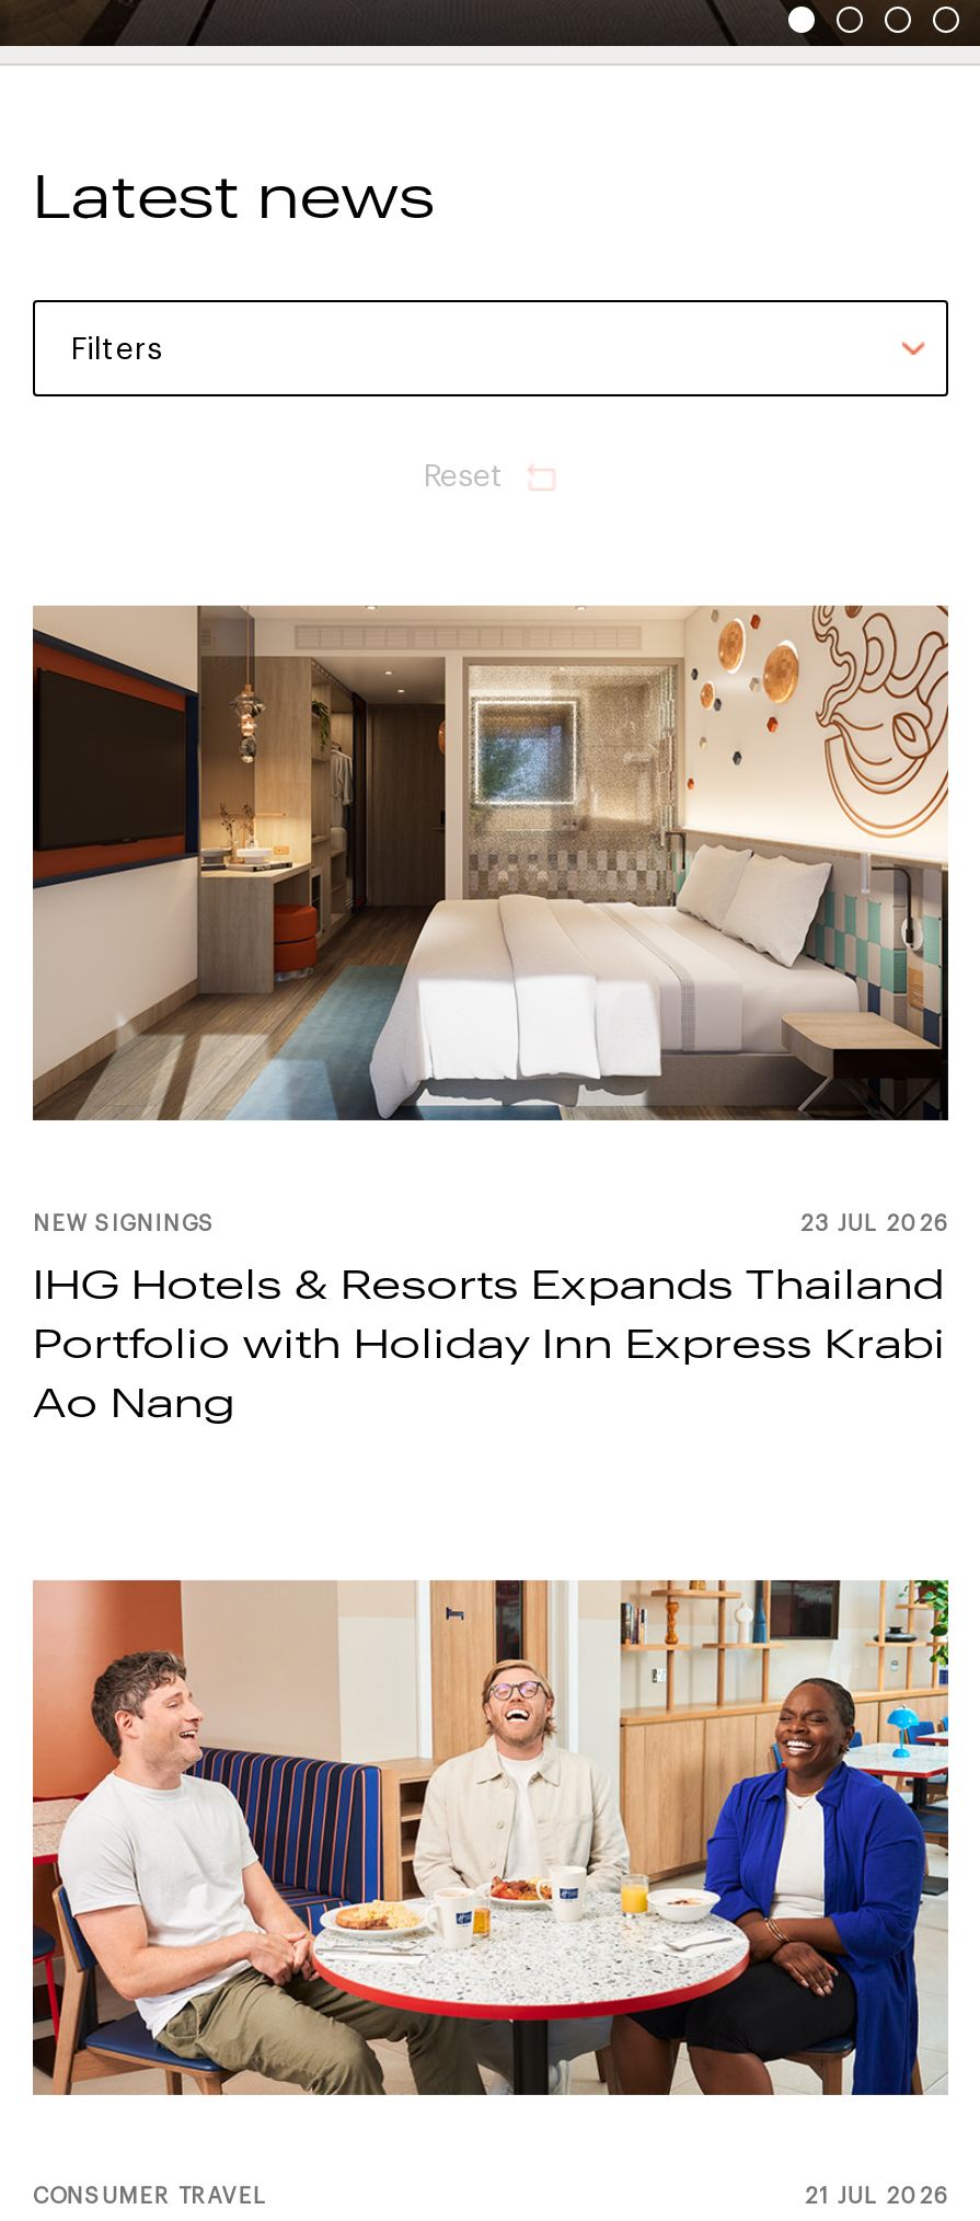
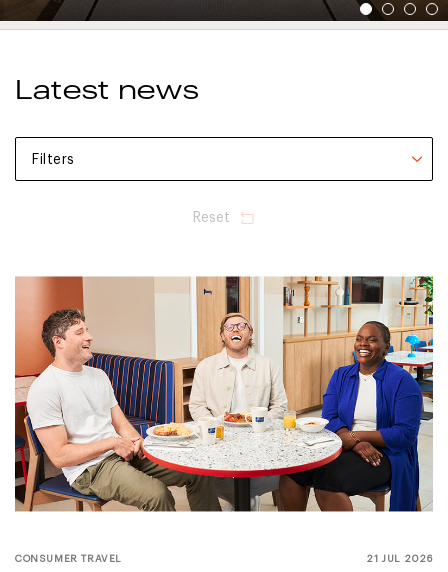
- [image]

- NEW SIGNINGS
- 23 JUL 2026
- IHG Hotels & Resorts Expands Thailand
- Portfolio with Holiday Inn Express Krabi
- Ao Nang
